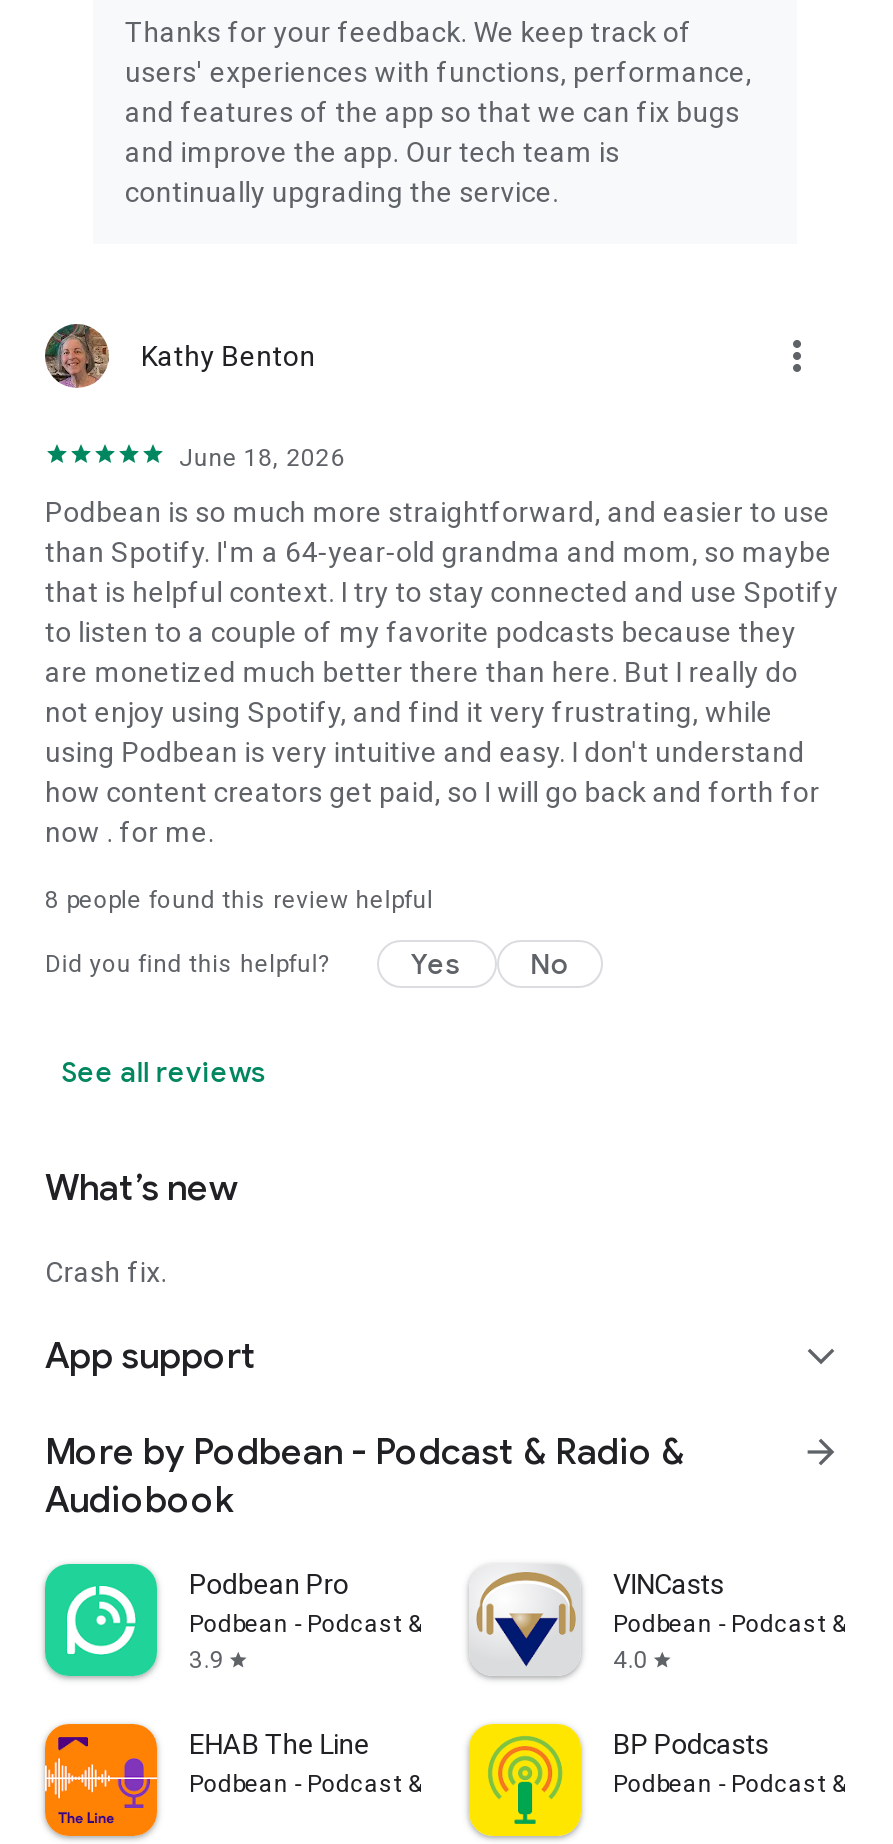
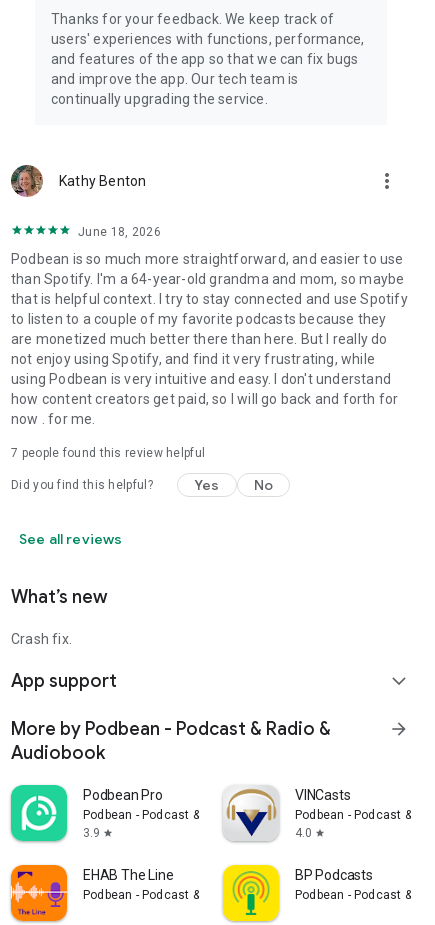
- 8 people found this review helpful
+ 7 people found this review helpful
